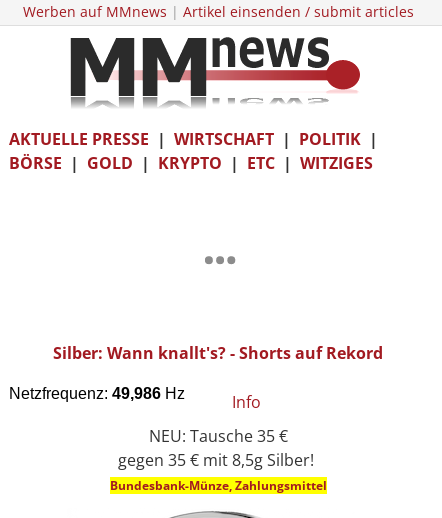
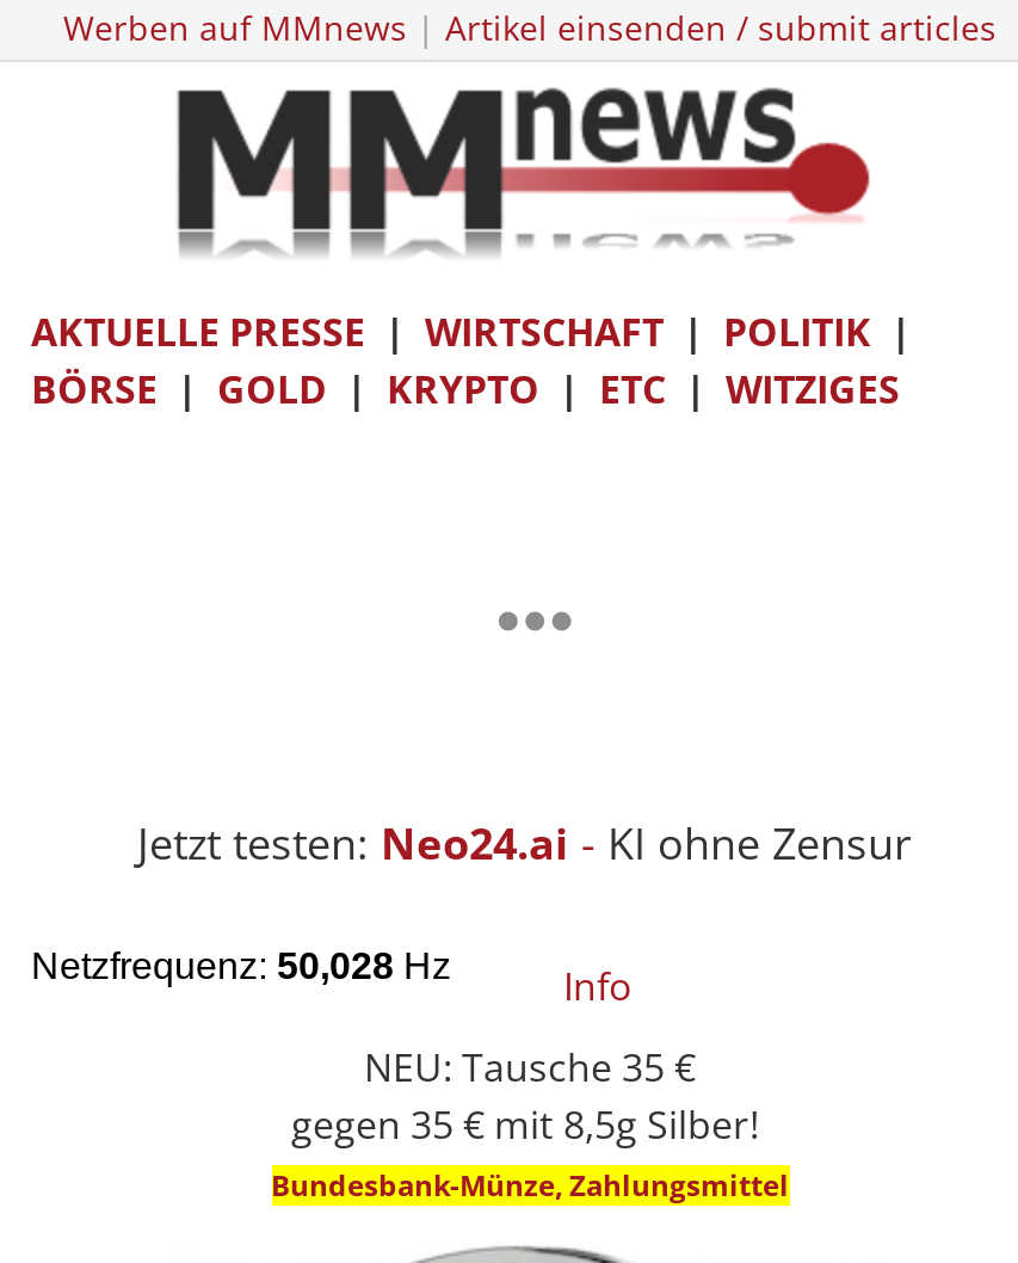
- Silber: Wann knallt's? - Shorts auf Rekord
+ Jetzt testen: Neo24.ai - KI ohne Zensur
